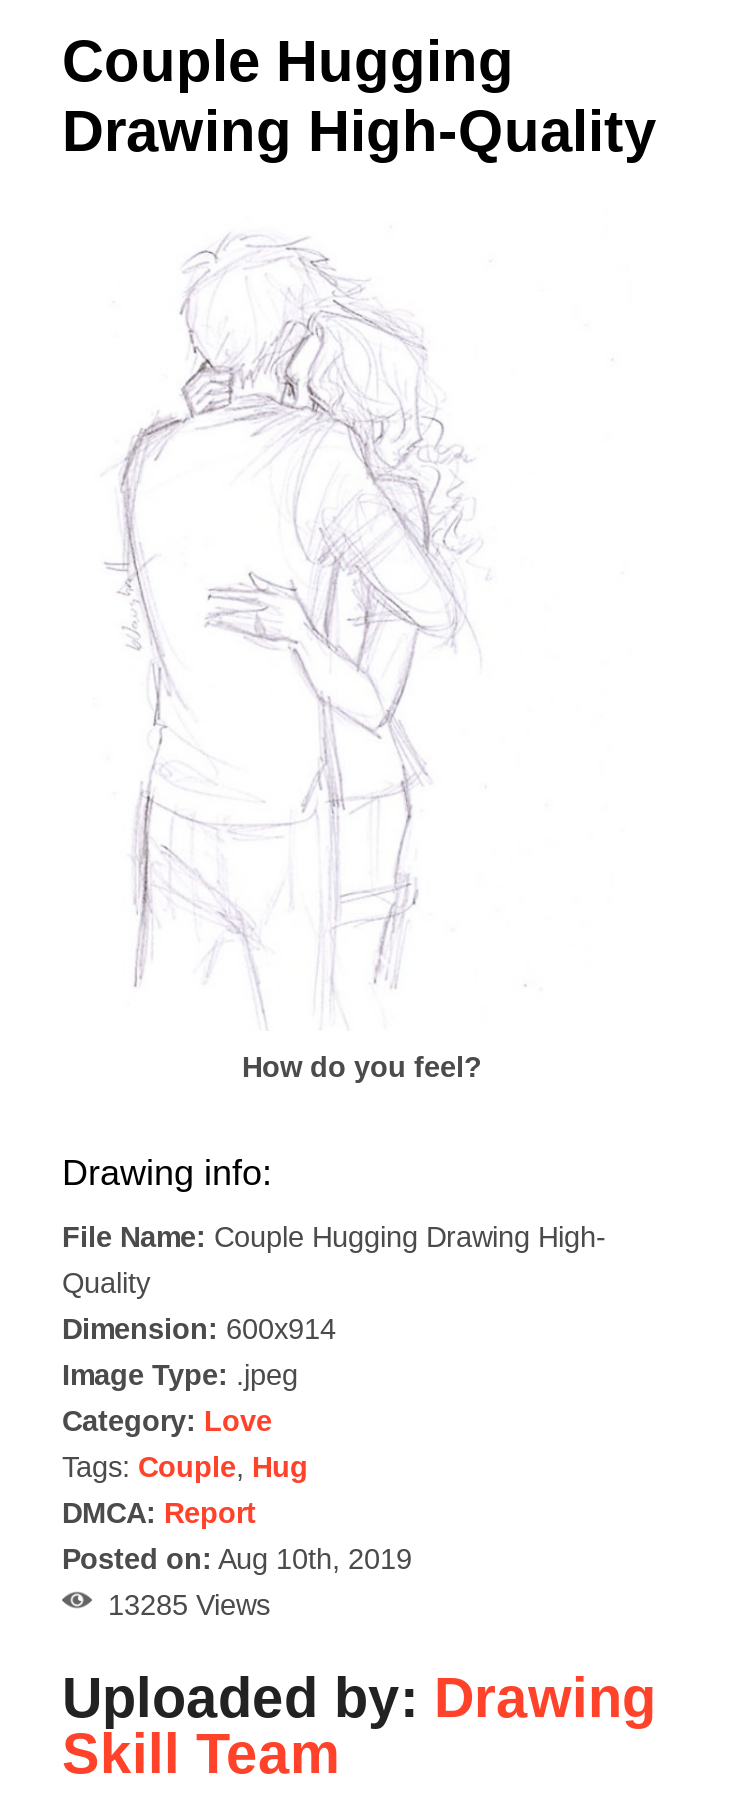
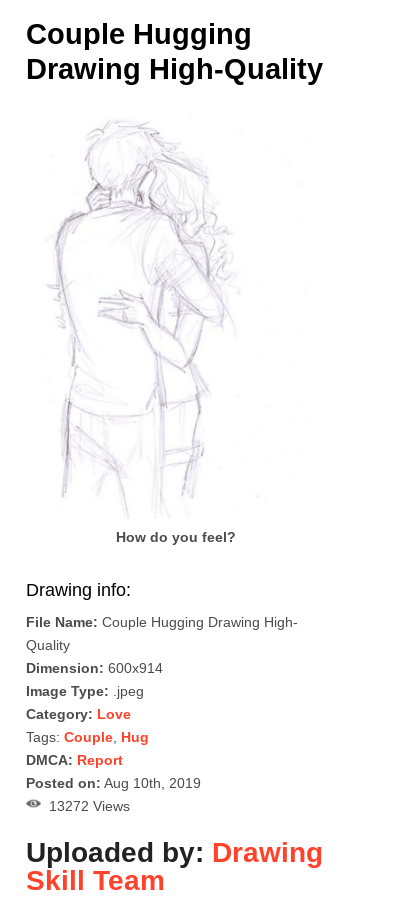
- 13285 Views
+ 13272 Views
